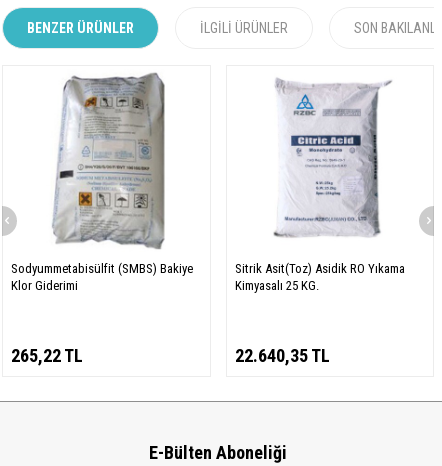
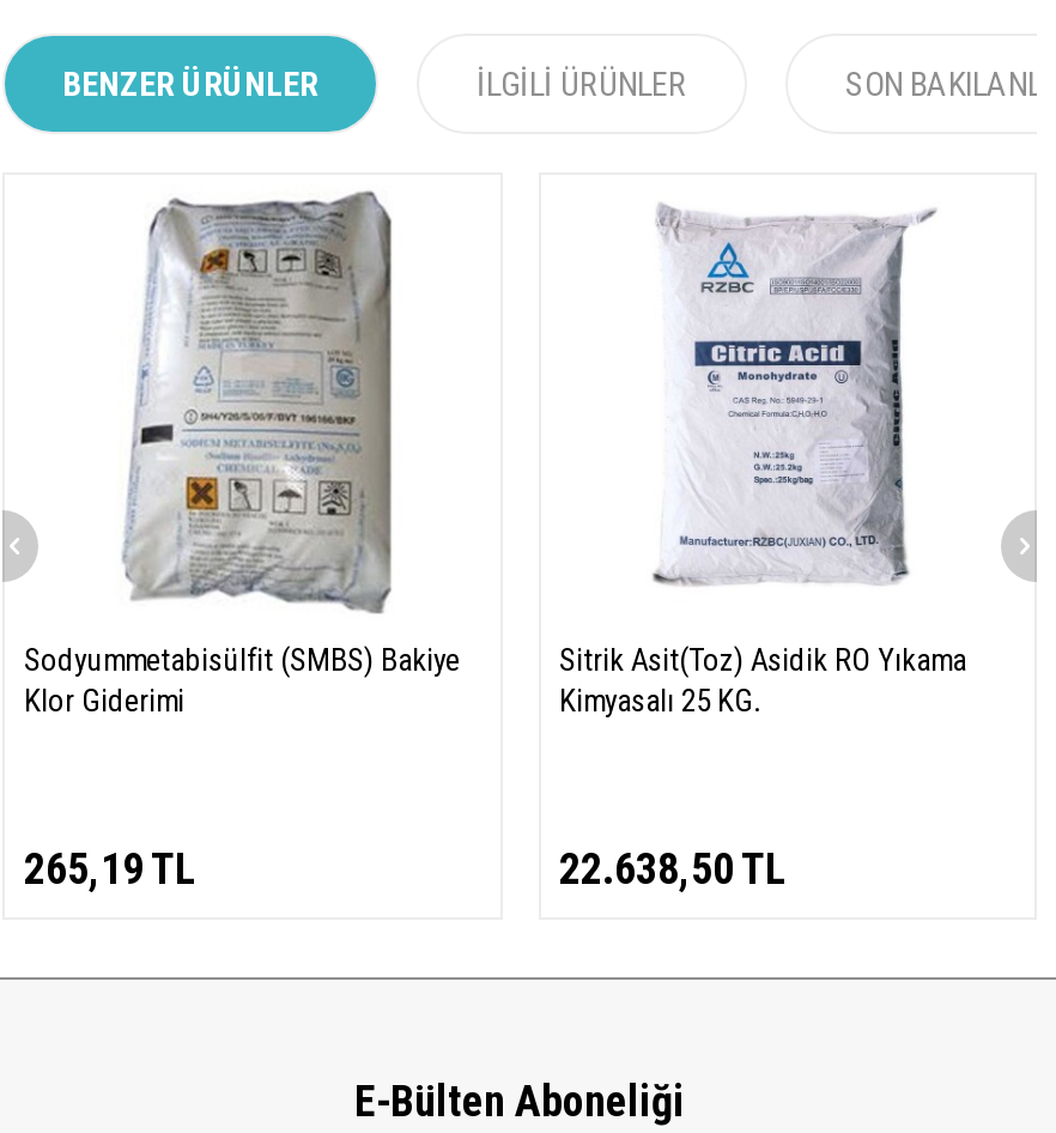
- 265,22 TL
+ 265,19 TL

- 22.640,35 TL
+ 22.638,50 TL
